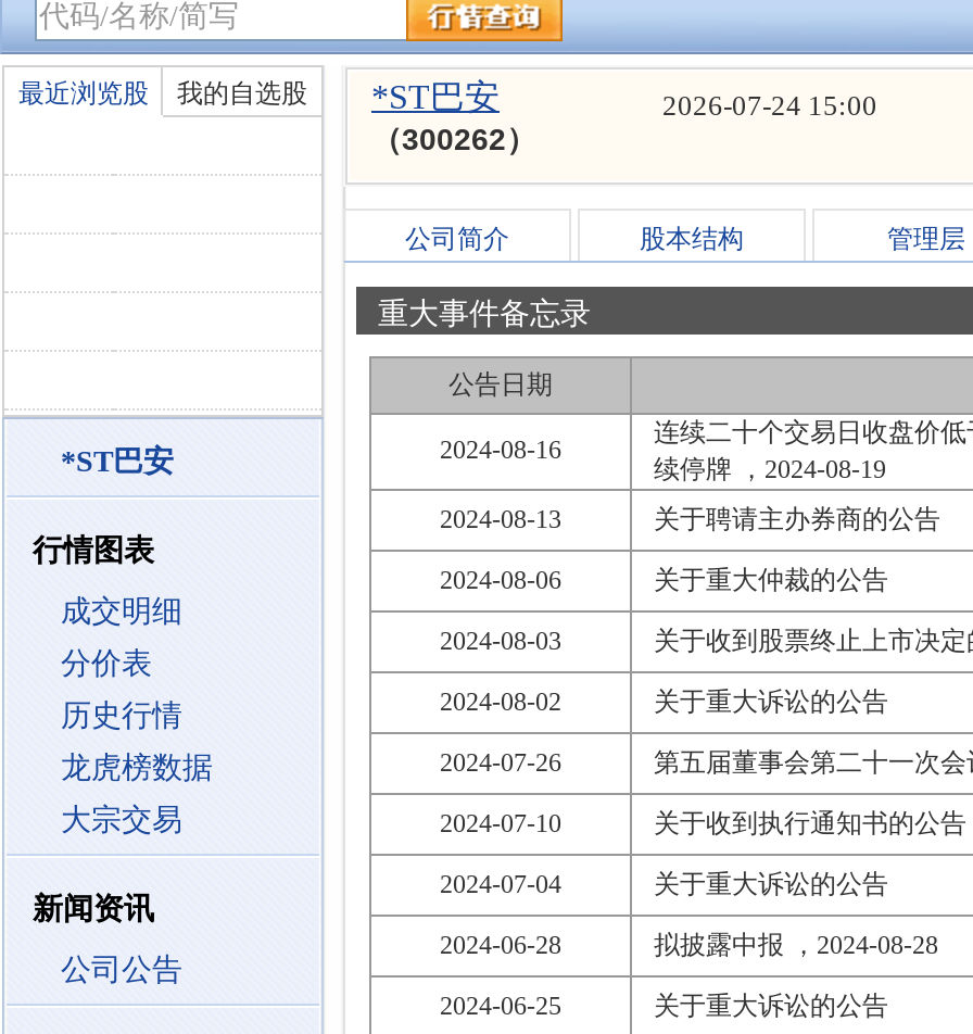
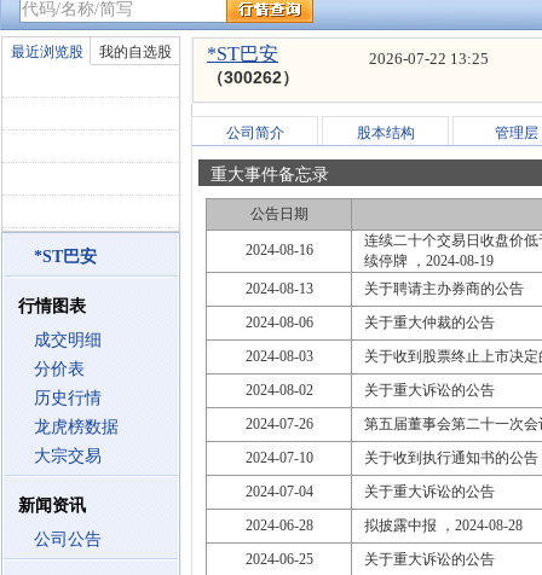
- 2026-07-24 15:00
+ 2026-07-22 13:25
